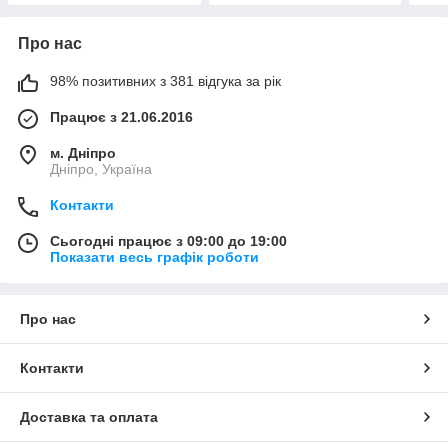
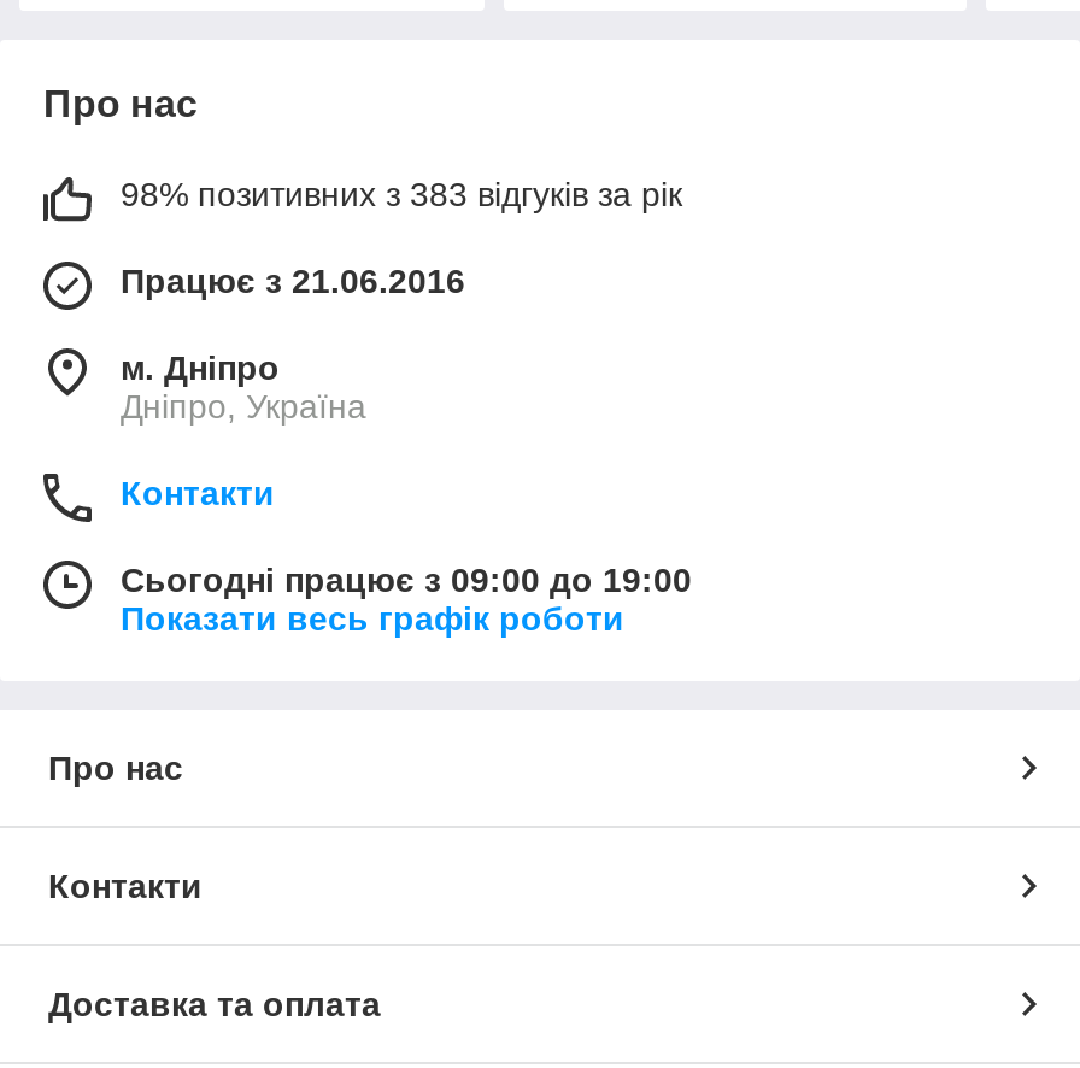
- 98% позитивних з 381 відгука за рік
+ 98% позитивних з 383 відгуків за рік
